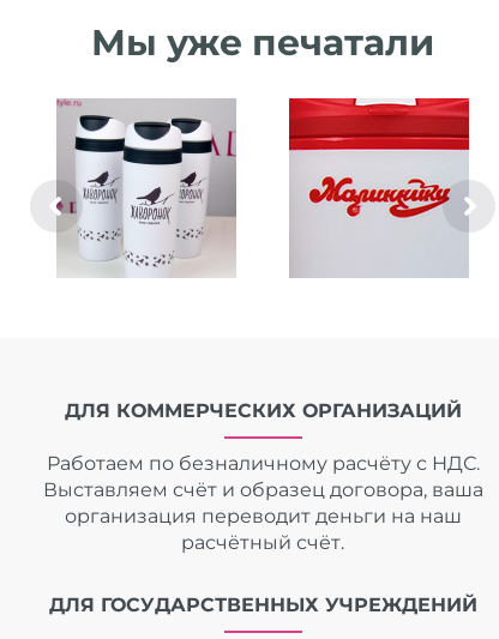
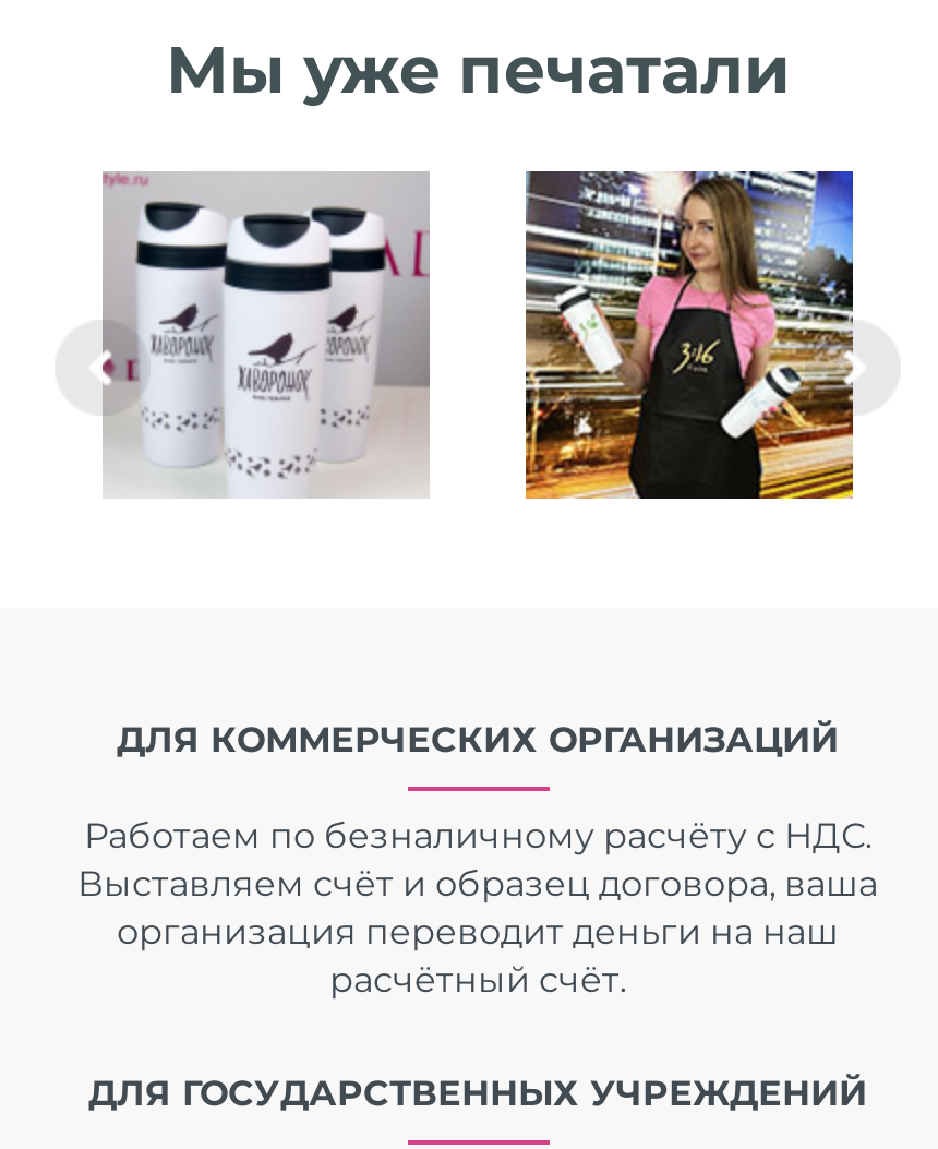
- [image]
+ [image]
